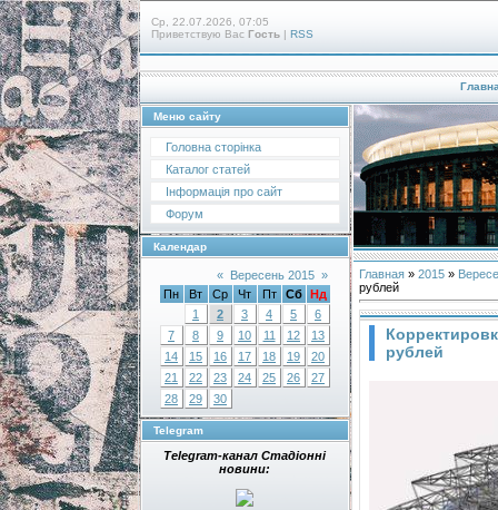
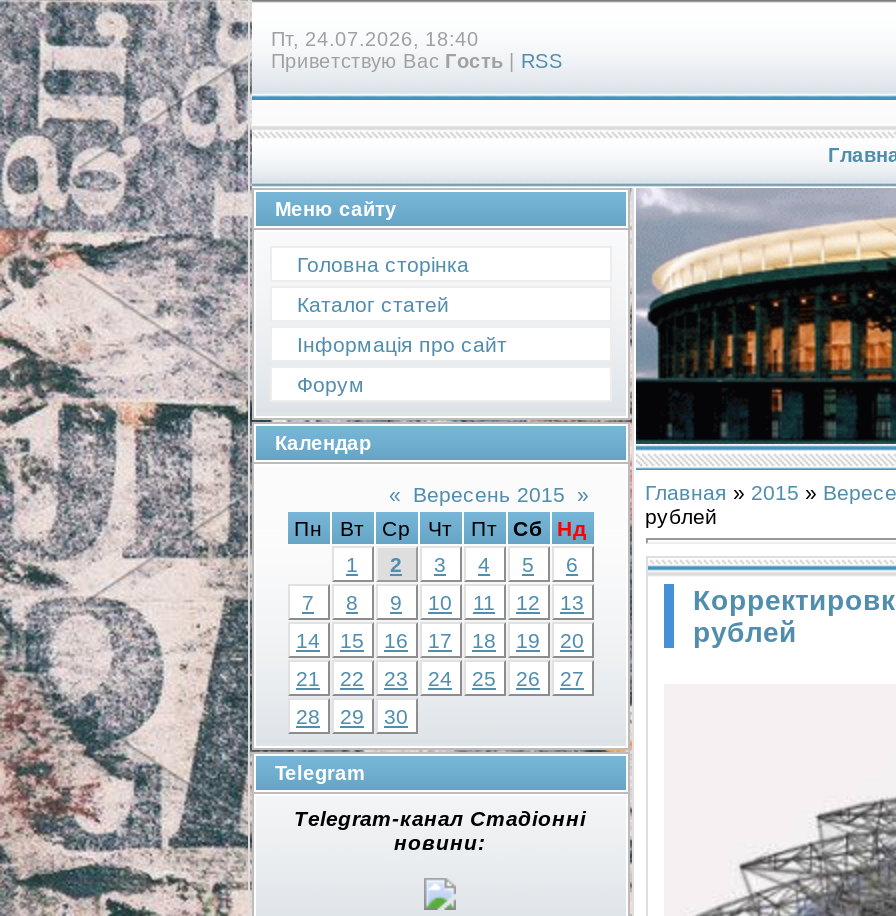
- Ср, 22.07.2026, 07:05
+ Пт, 24.07.2026, 18:40
